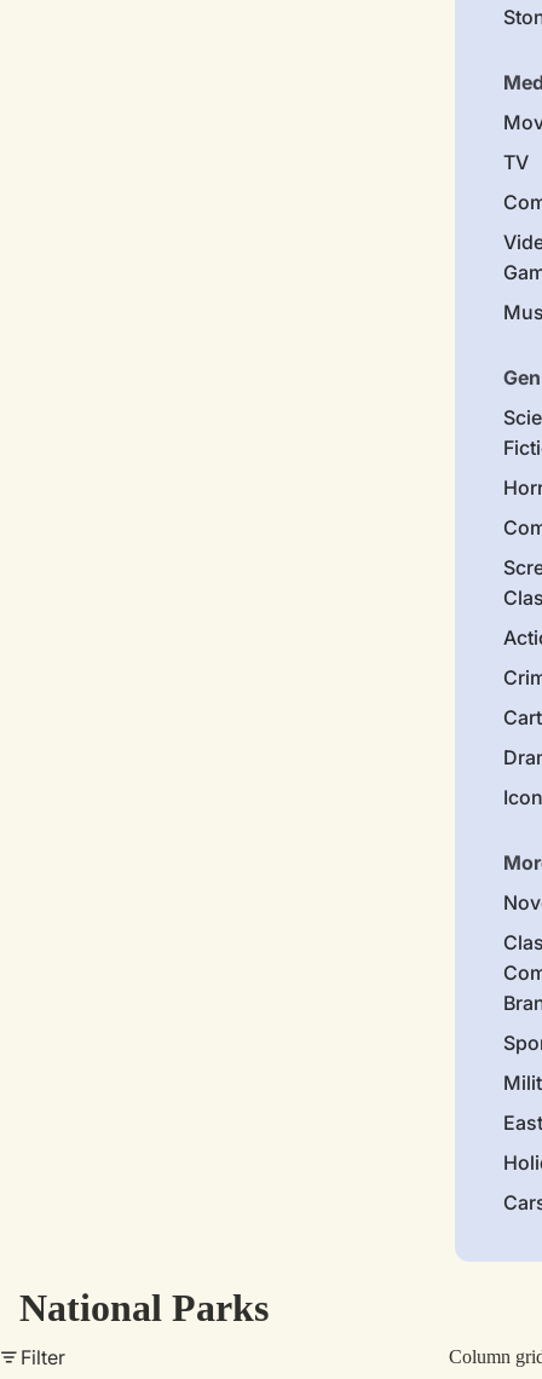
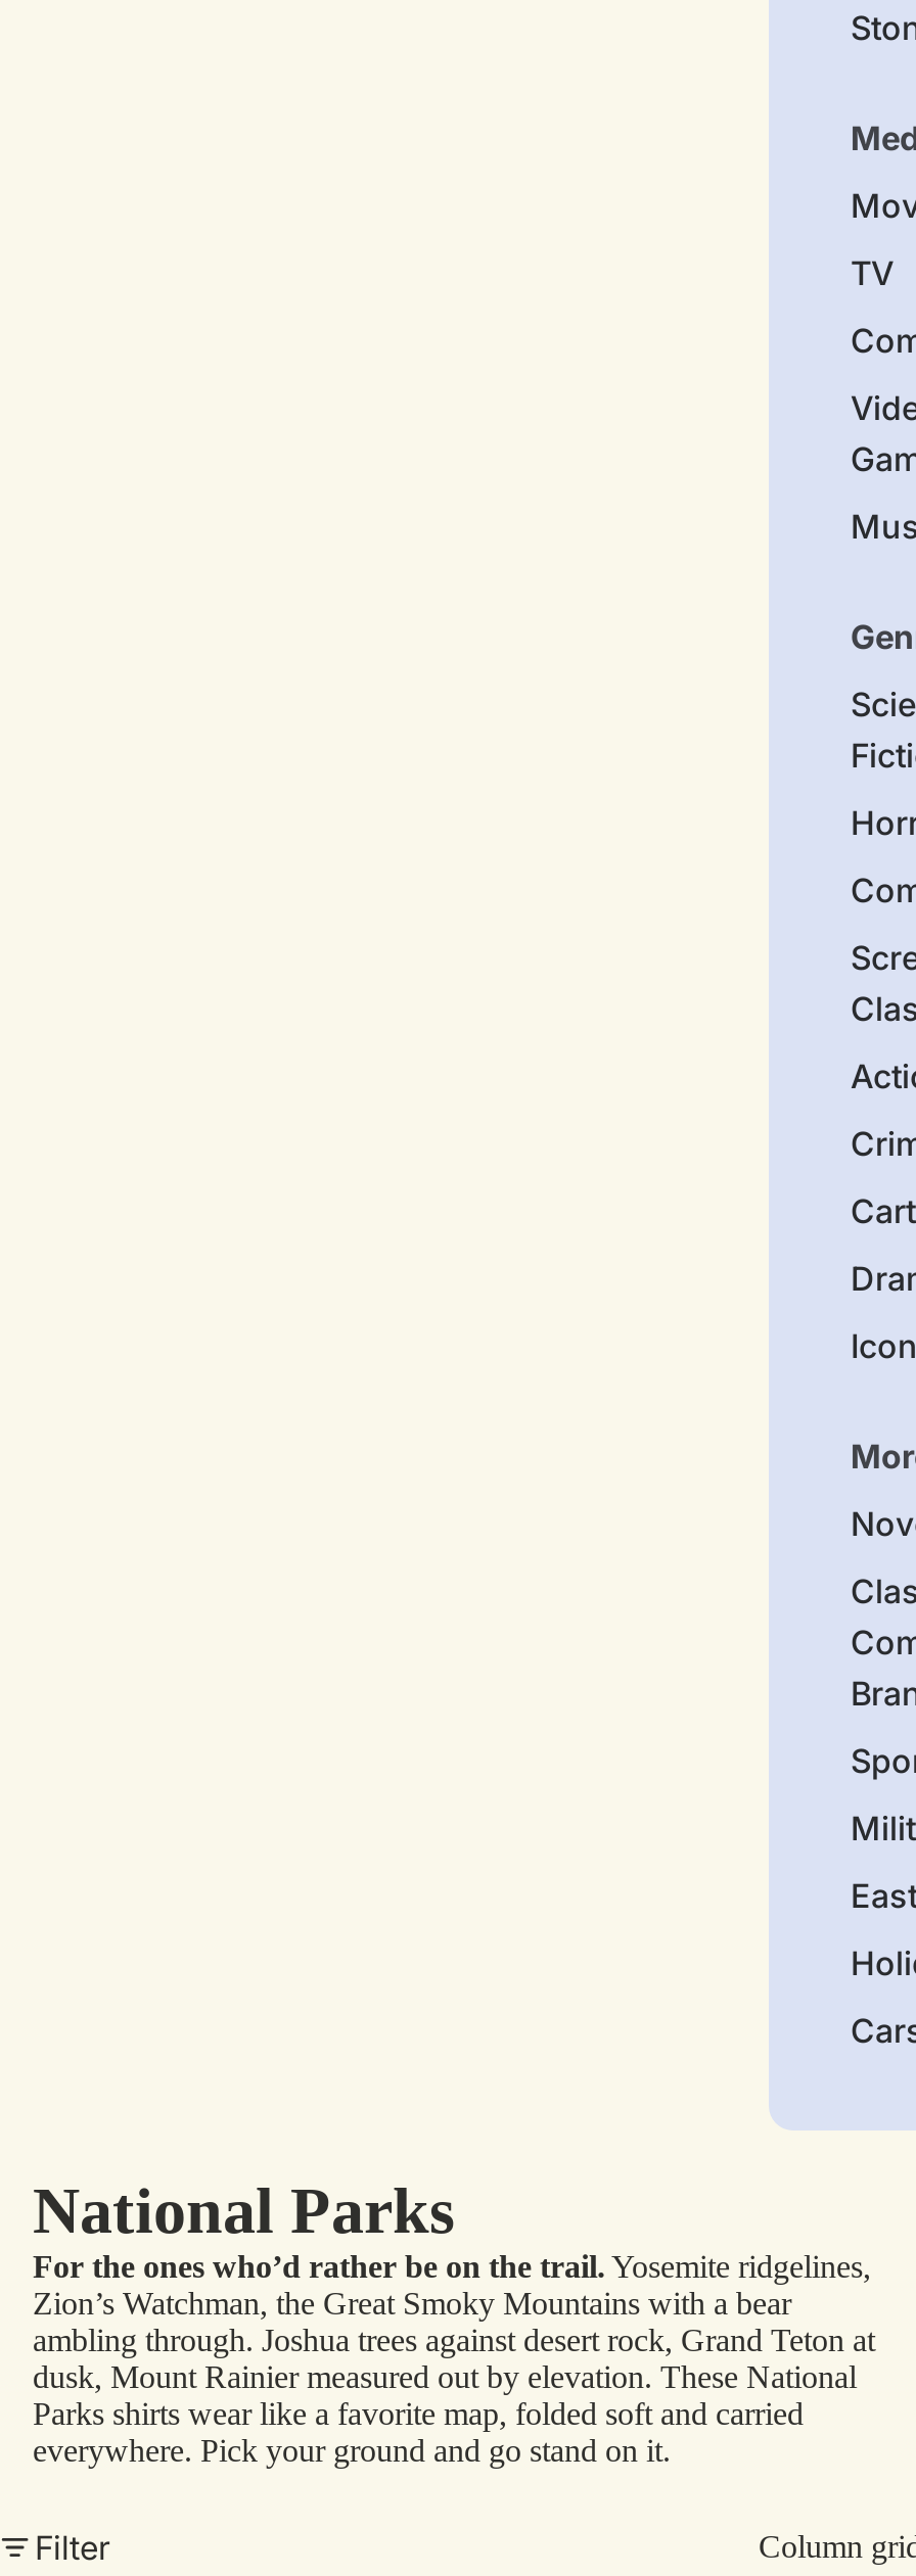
+ For the ones who’d rather be on the trail. Yosemite ridgelines,
+ Zion’s Watchman, the Great Smoky Mountains with a bear
+ ambling through. Joshua trees against desert rock, Grand Teton at
+ dusk, Mount Rainier measured out by elevation. These National
+ Parks shirts wear like a favorite map, folded soft and carried
+ everywhere. Pick your ground and go stand on it.
